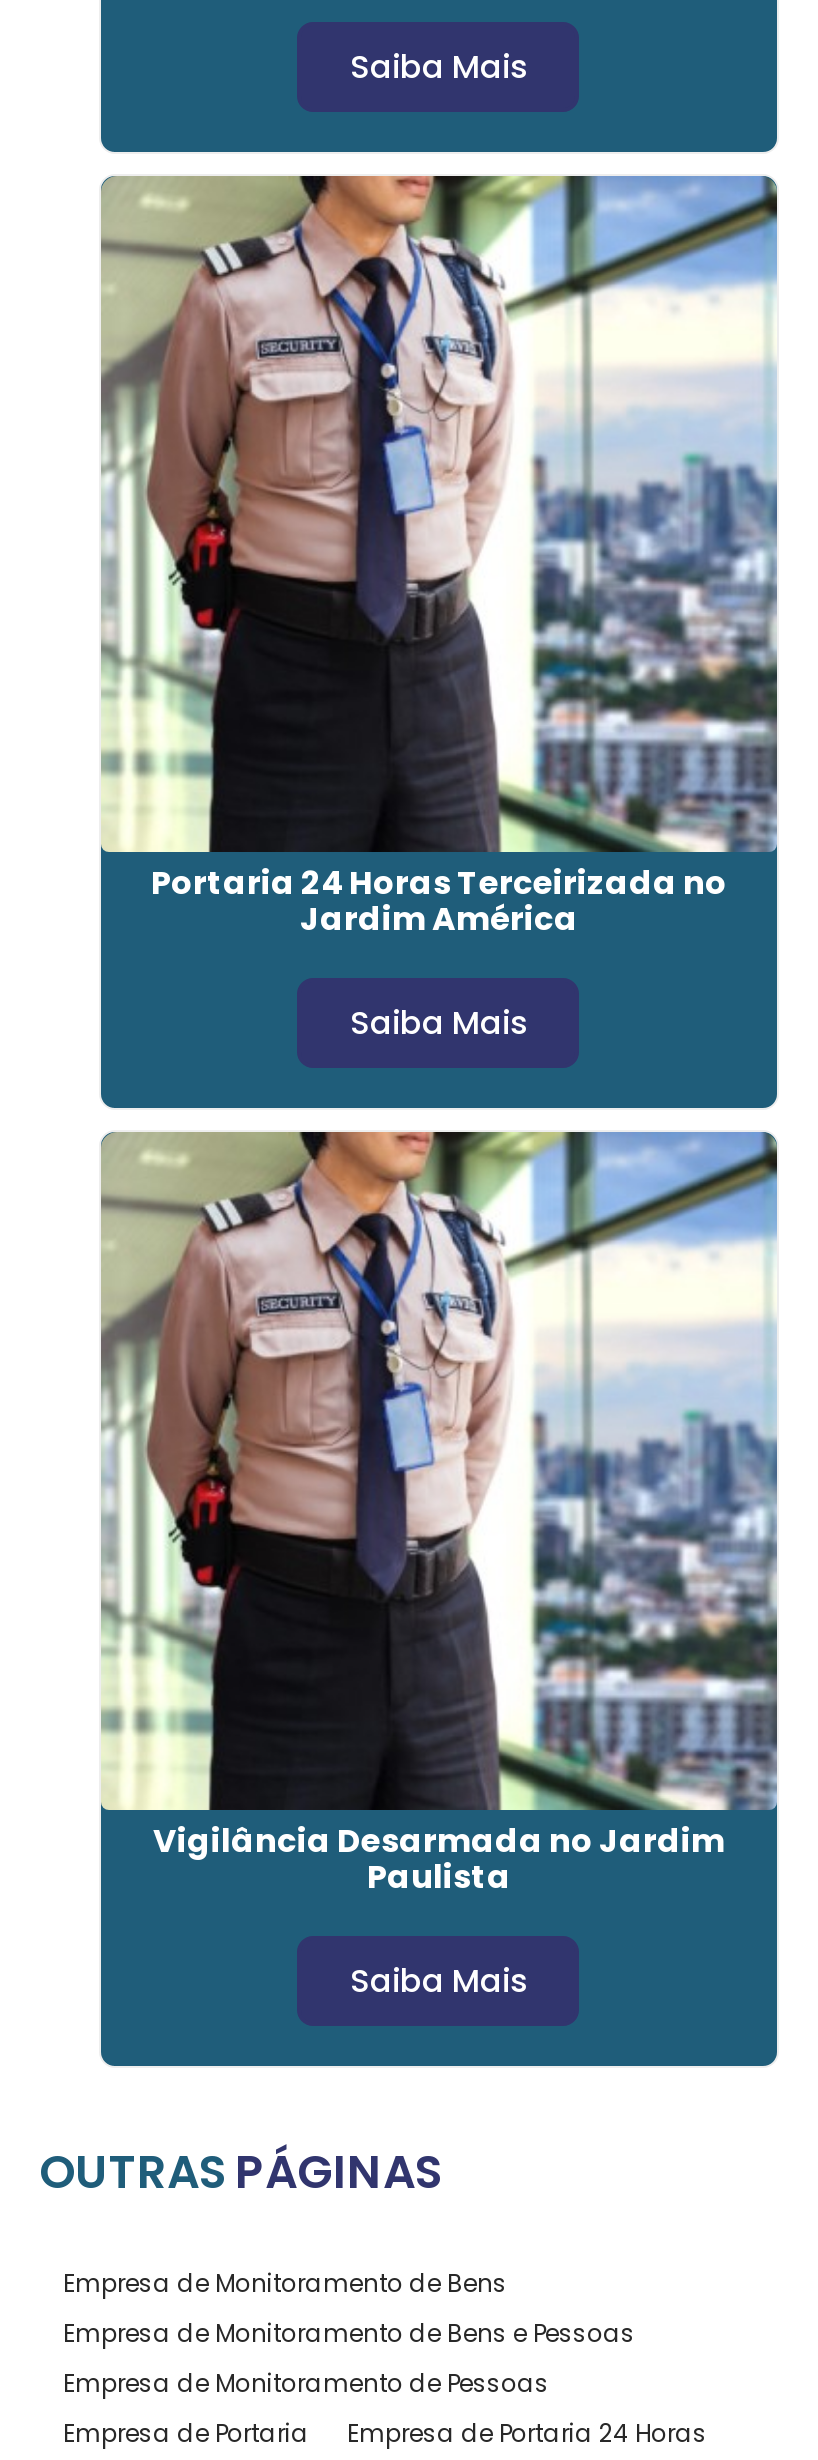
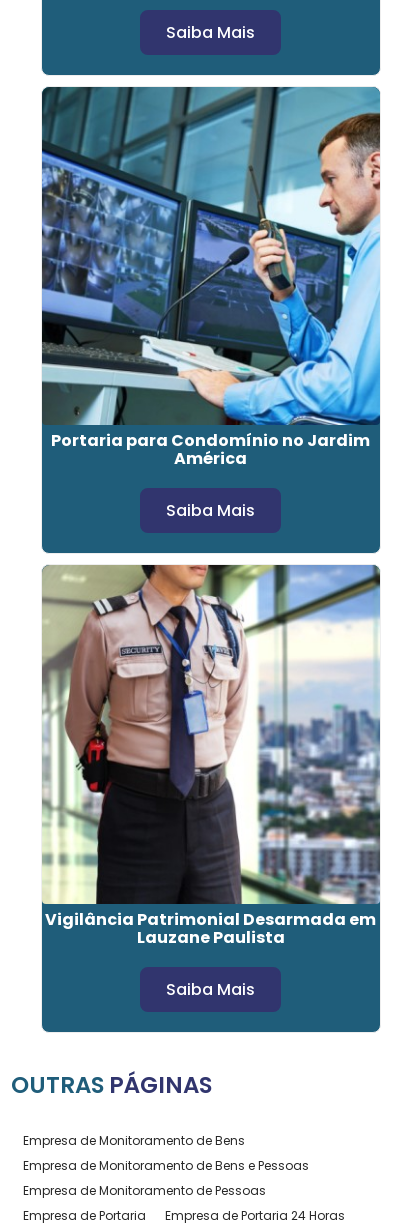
- [image]
- Portaria 24 Horas Terceirizada no
- Jardim América
+ [image]
+ Portaria para Condomínio no Jardim
+ América

- Vigilância Desarmada no Jardim
- Paulista
+ Vigilância Patrimonial Desarmada em
+ Lauzane Paulista
